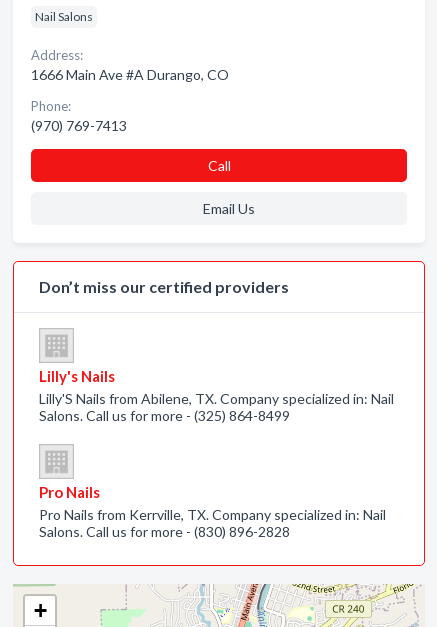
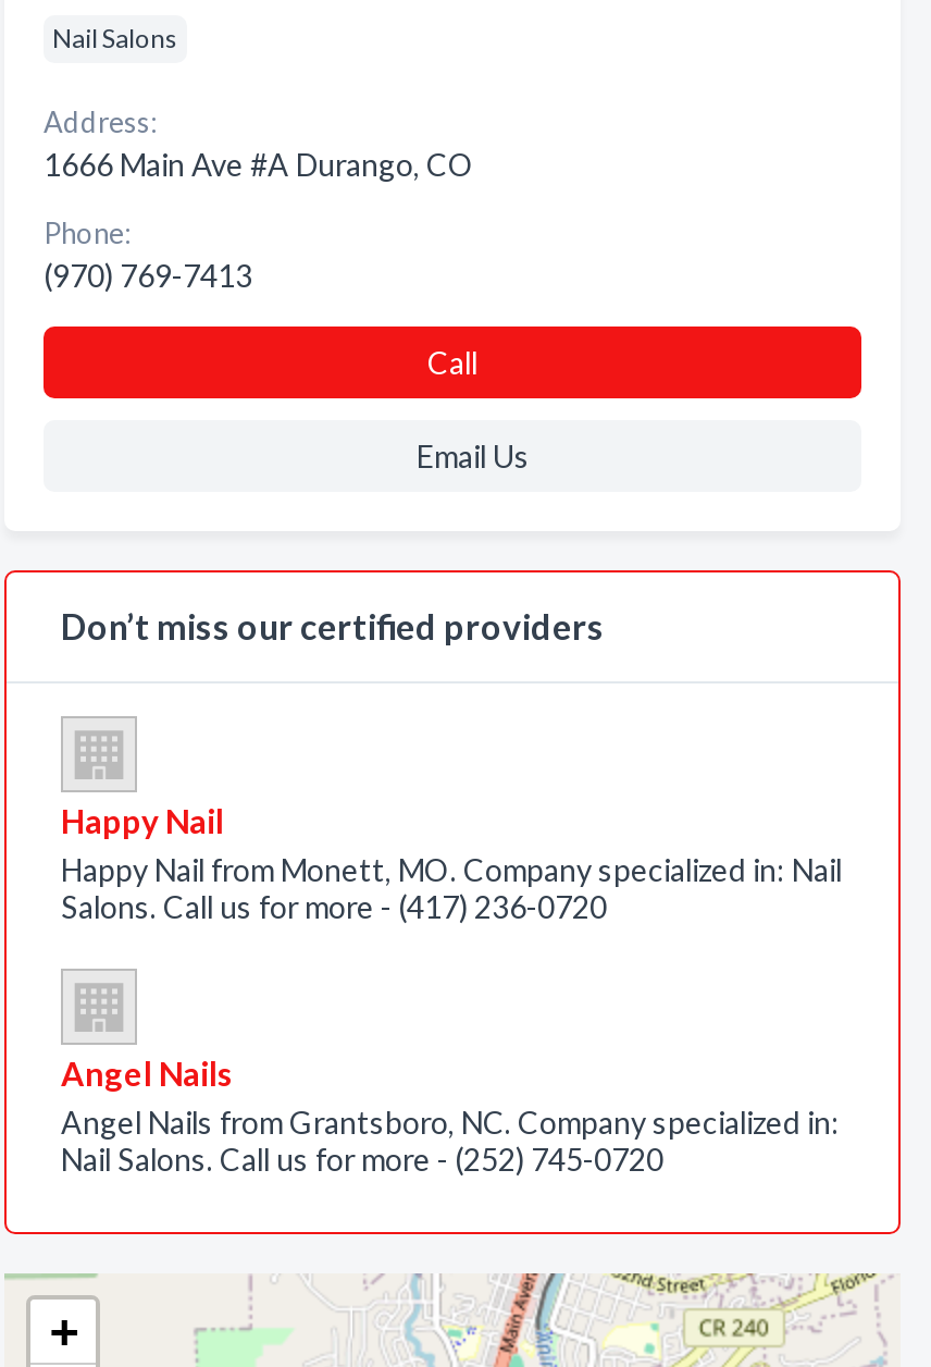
- Lilly's Nails
- Lilly'S Nails from Abilene, TX. Company specialized in: Nail
- Salons. Call us for more - (325) 864-8499
+ Happy Nail
+ Happy Nail from Monett, MO. Company specialized in: Nail
+ Salons. Call us for more - (417) 236-0720

- Pro Nails
- Pro Nails from Kerrville, TX. Company specialized in: Nail
- Salons. Call us for more - (830) 896-2828
+ Angel Nails
+ Angel Nails from Grantsboro, NC. Company specialized in:
+ Nail Salons. Call us for more - (252) 745-0720
